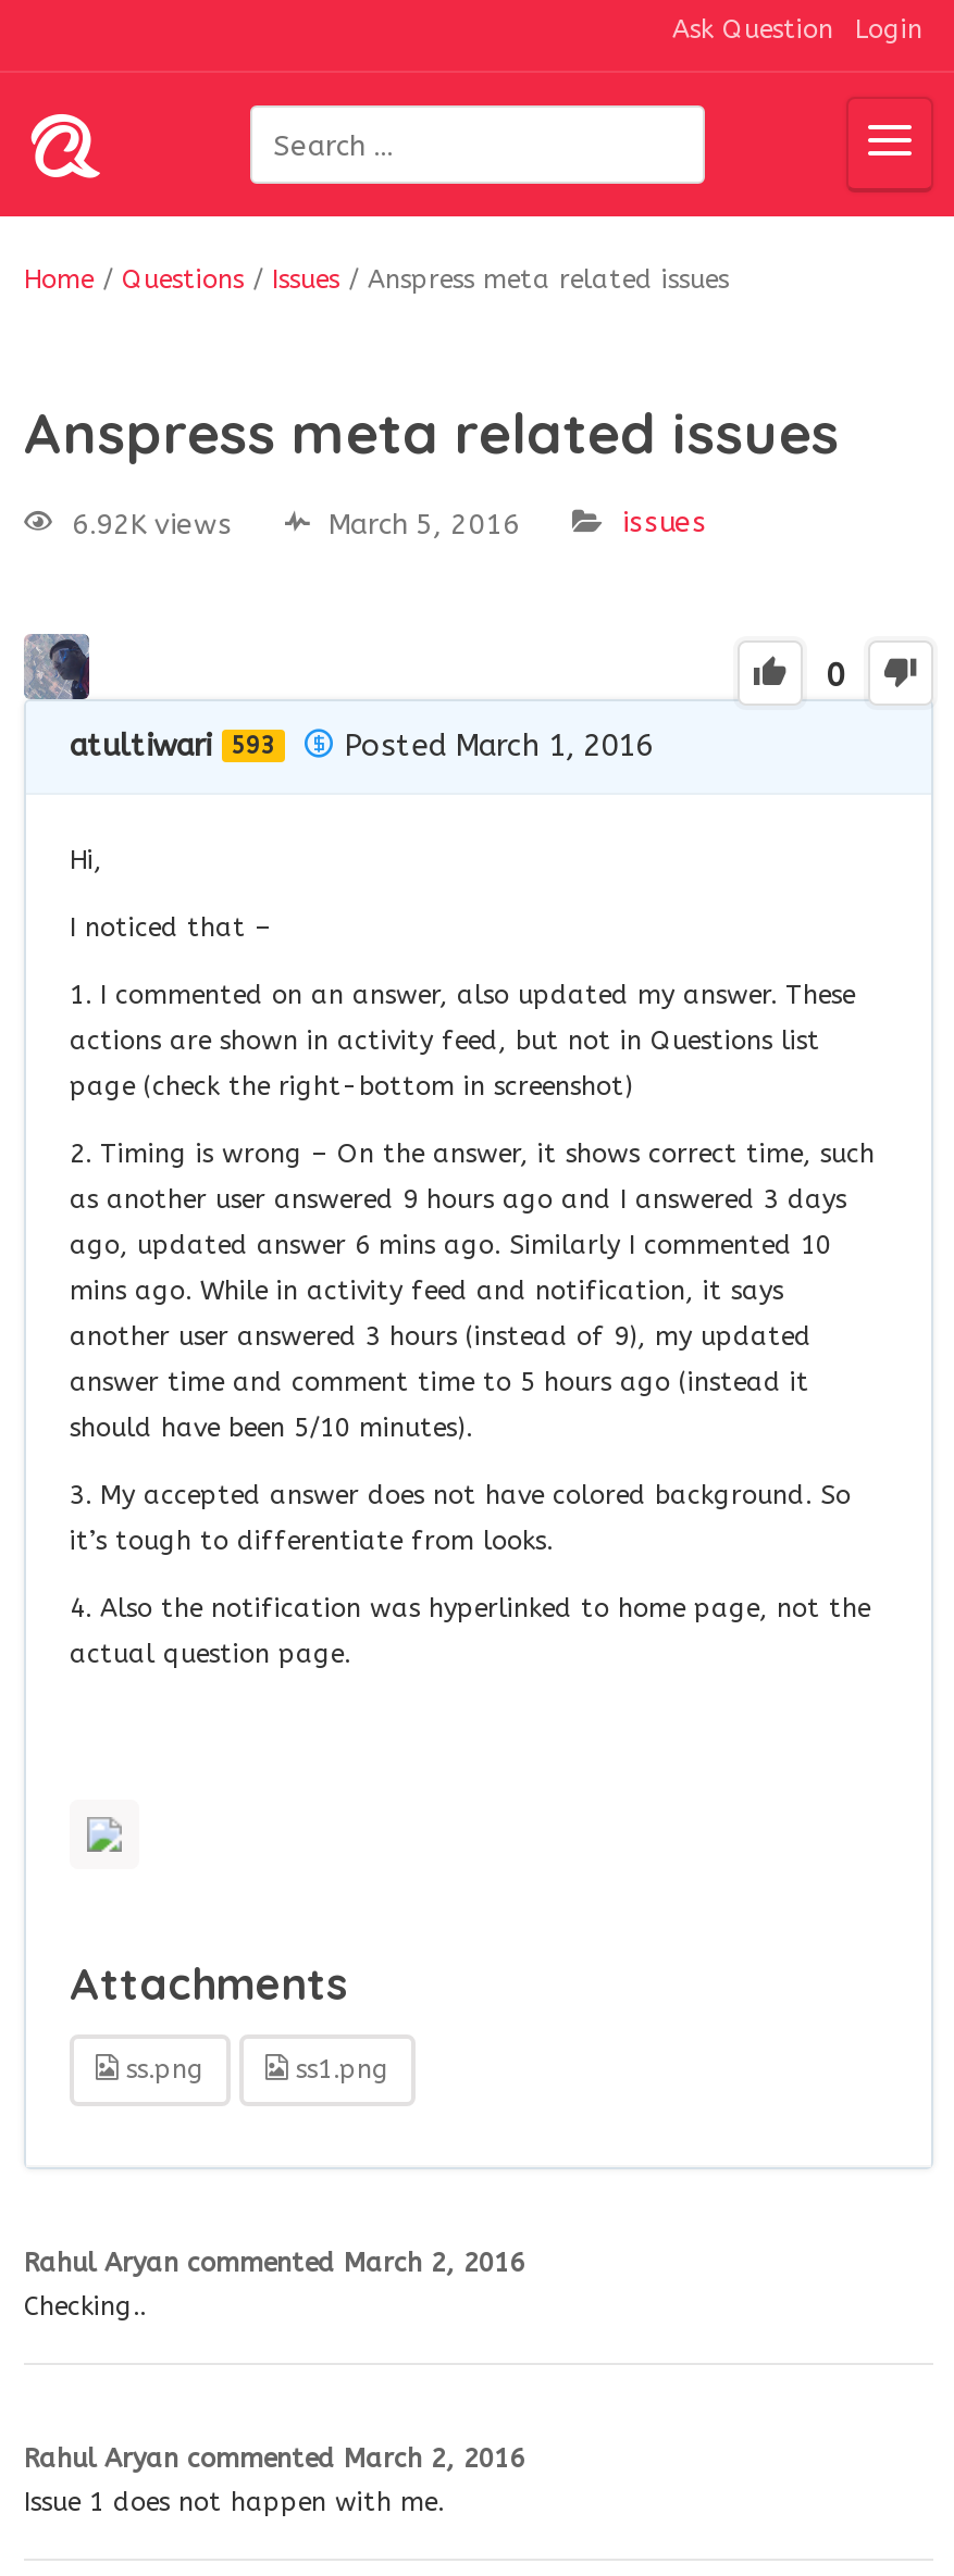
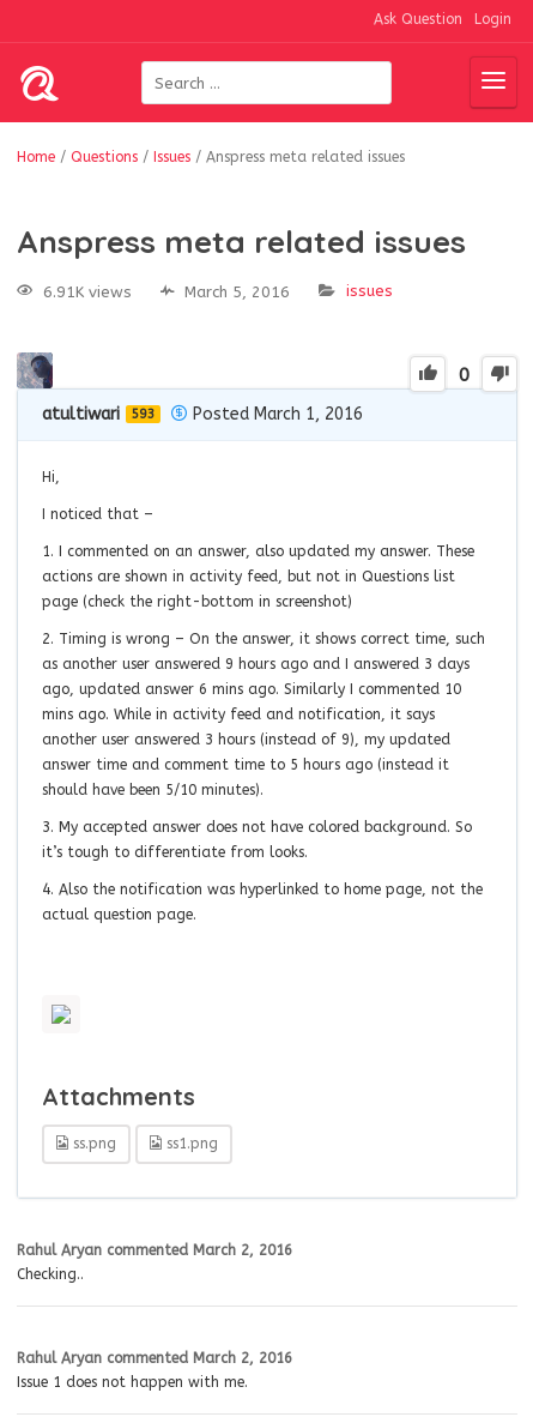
- 6.92K views
+ 6.91K views
